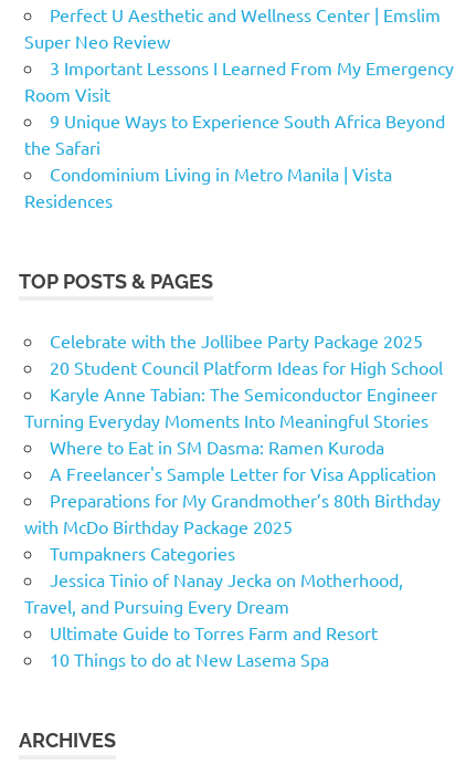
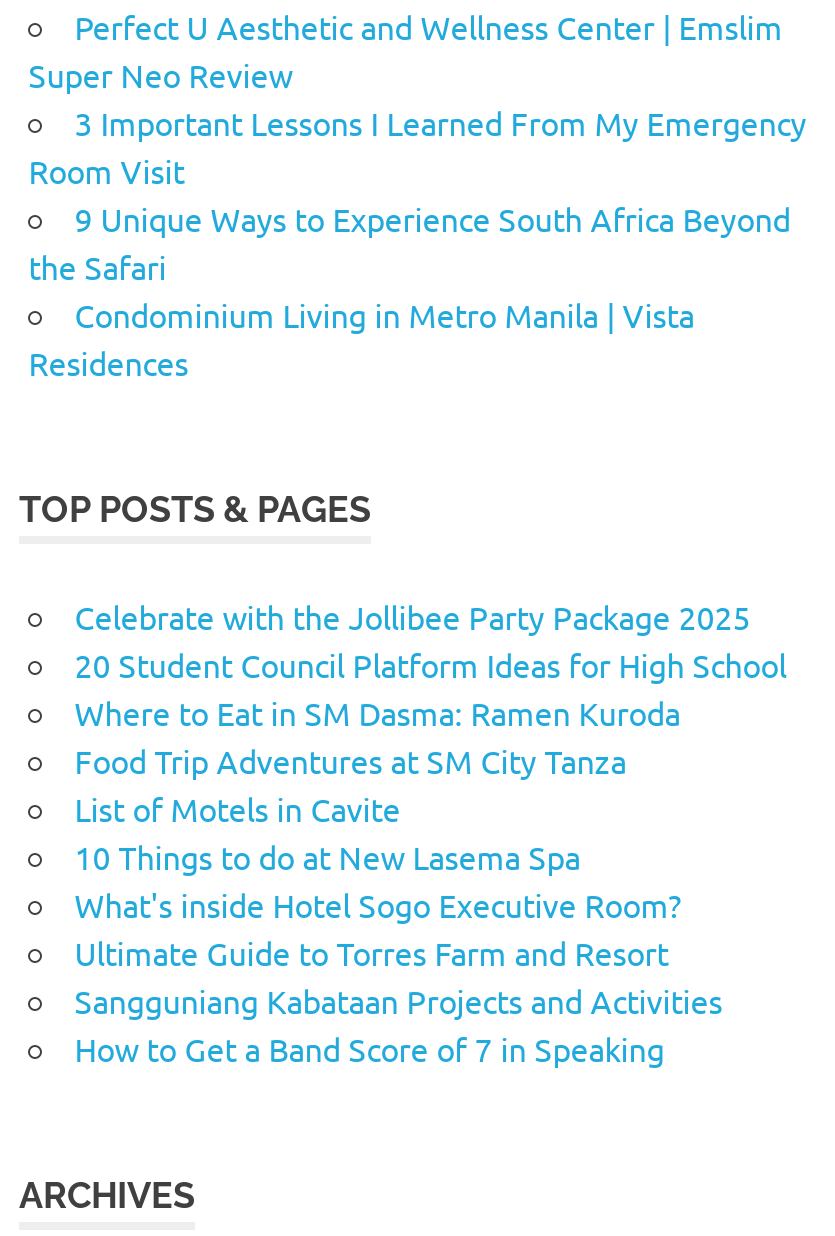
- Karyle Anne Tabian: The Semiconductor Engineer
- Turning Everyday Moments Into Meaningful Stories

- A Freelancer's Sample Letter for Visa Application
- Preparations for My Grandmother’s 80th Birthday
- with McDo Birthday Package 2025
- Tumpakners Categories
- Jessica Tinio of Nanay Jecka on Motherhood,
- Travel, and Pursuing Every Dream
+ Food Trip Adventures at SM City Tanza
+ List of Motels in Cavite
+ What's inside Hotel Sogo Executive Room?

moved up: Ultimate Guide to Torres Farm and Resort

moved up: 10 Things to do at New Lasema Spa

+ Sangguniang Kabataan Projects and Activities
+ How to Get a Band Score of 7 in Speaking
